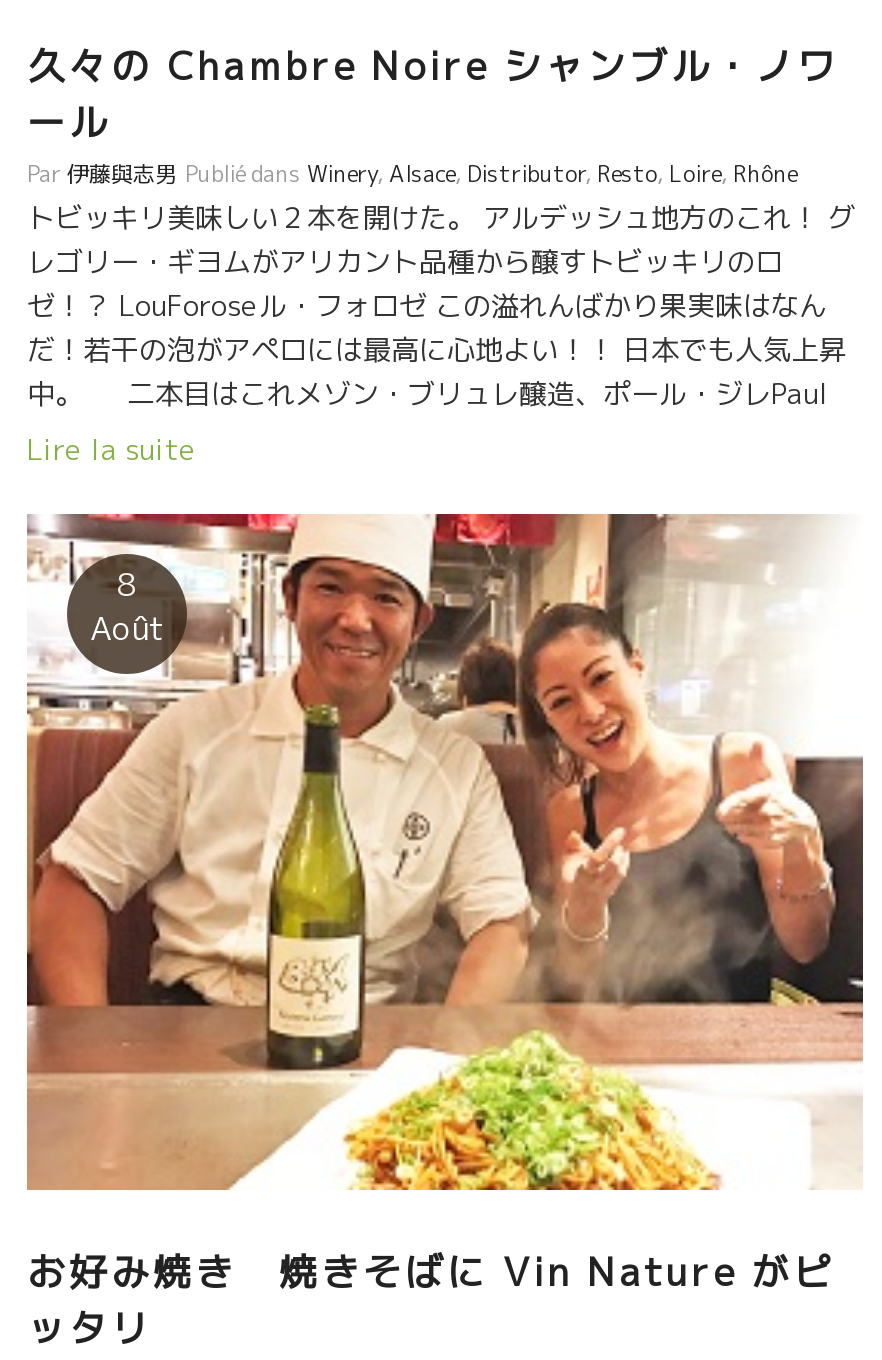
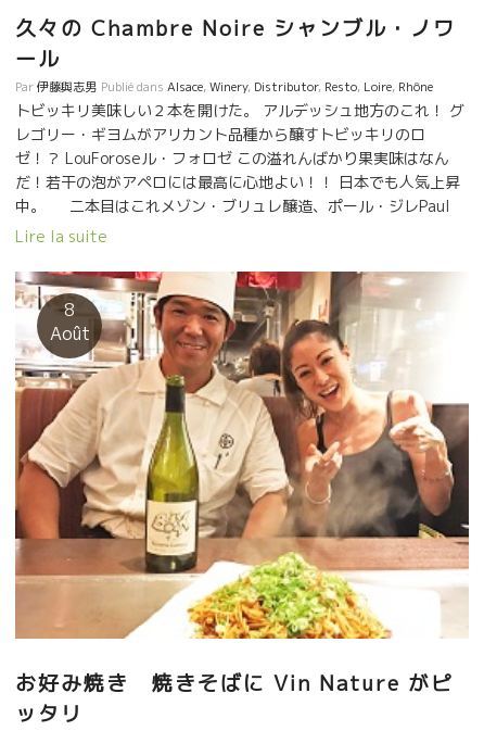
- Par伊藤與志男 Publié dans Winery, Alsace, Distributor, Resto, Loire, Rhône
+ Par伊藤與志男 Publié dans Alsace, Winery, Distributor, Resto, Loire, Rhône
